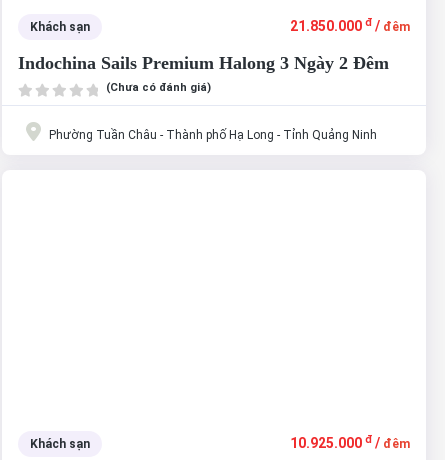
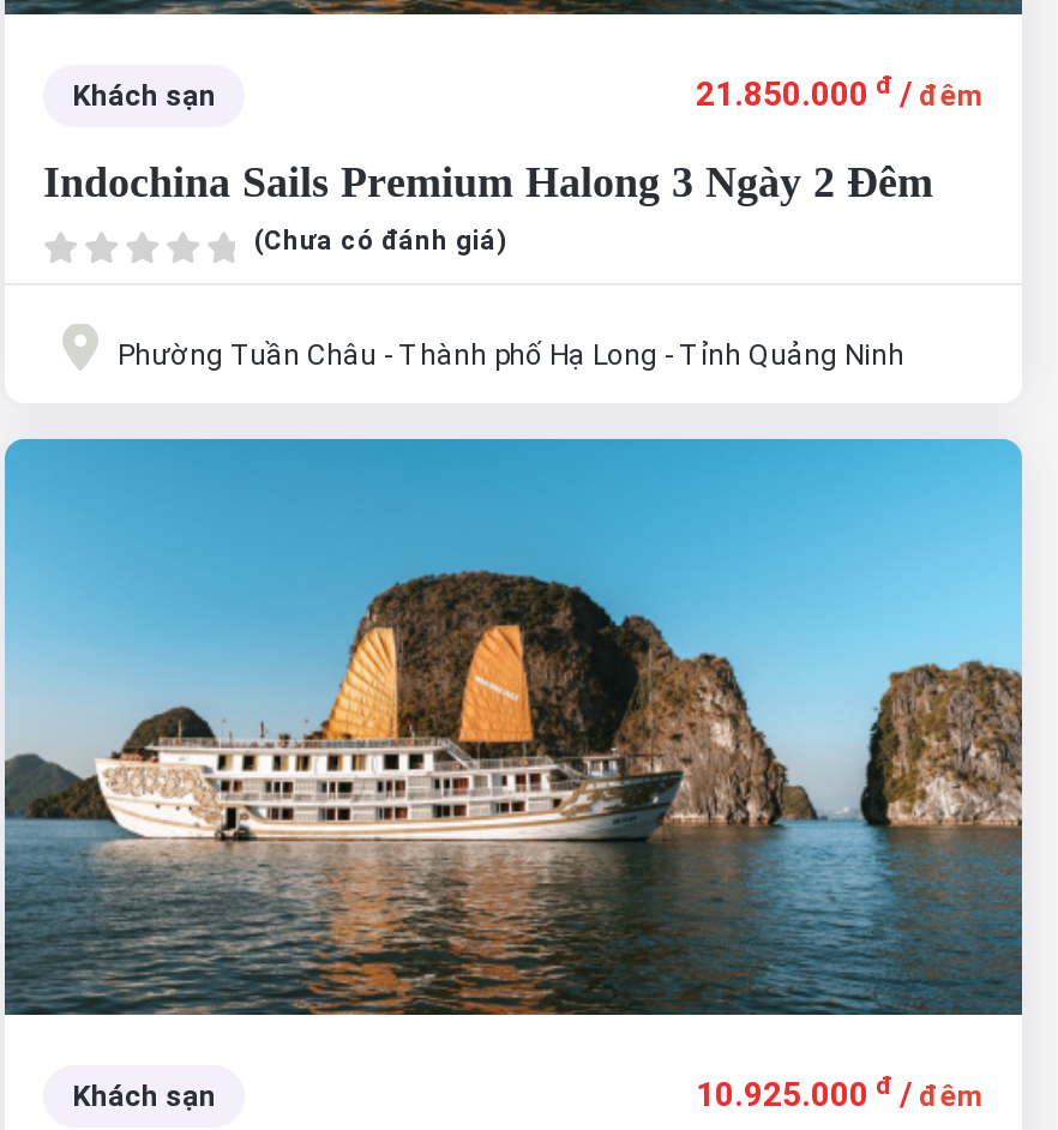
+ [image]
